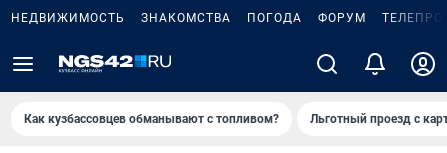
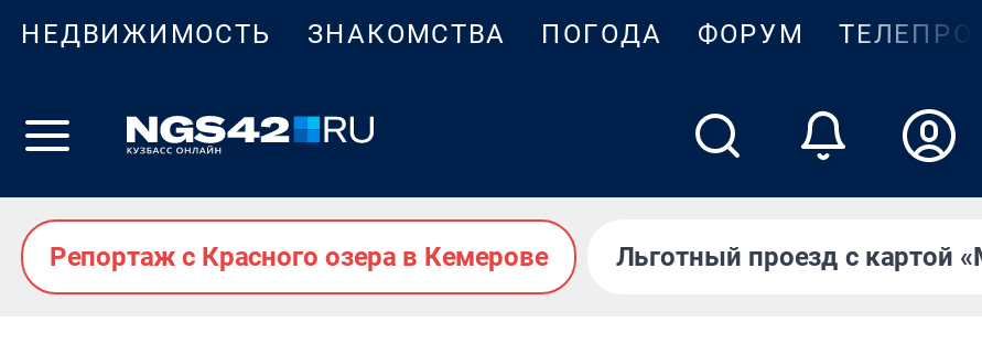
- Как кузбассовцев обманывают с топливом?
+ Репортаж с Красного озера в Кемерове
